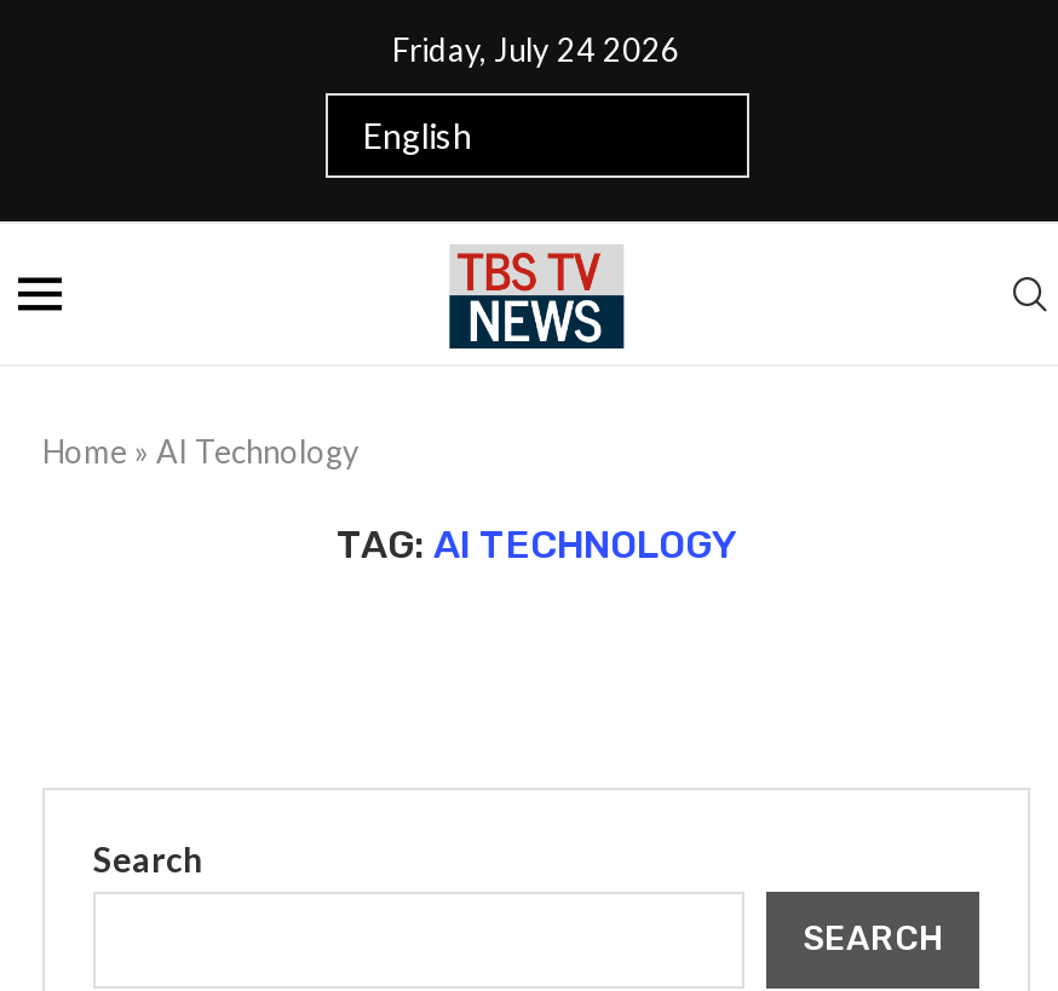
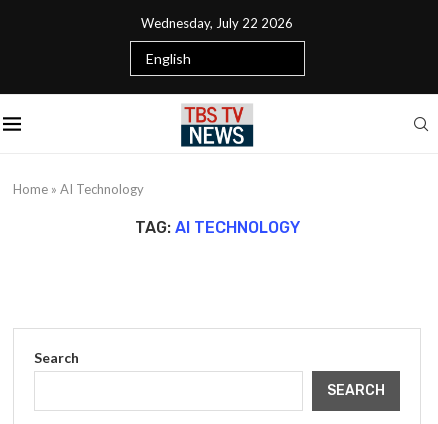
- Friday, July 24 2026
+ Wednesday, July 22 2026
